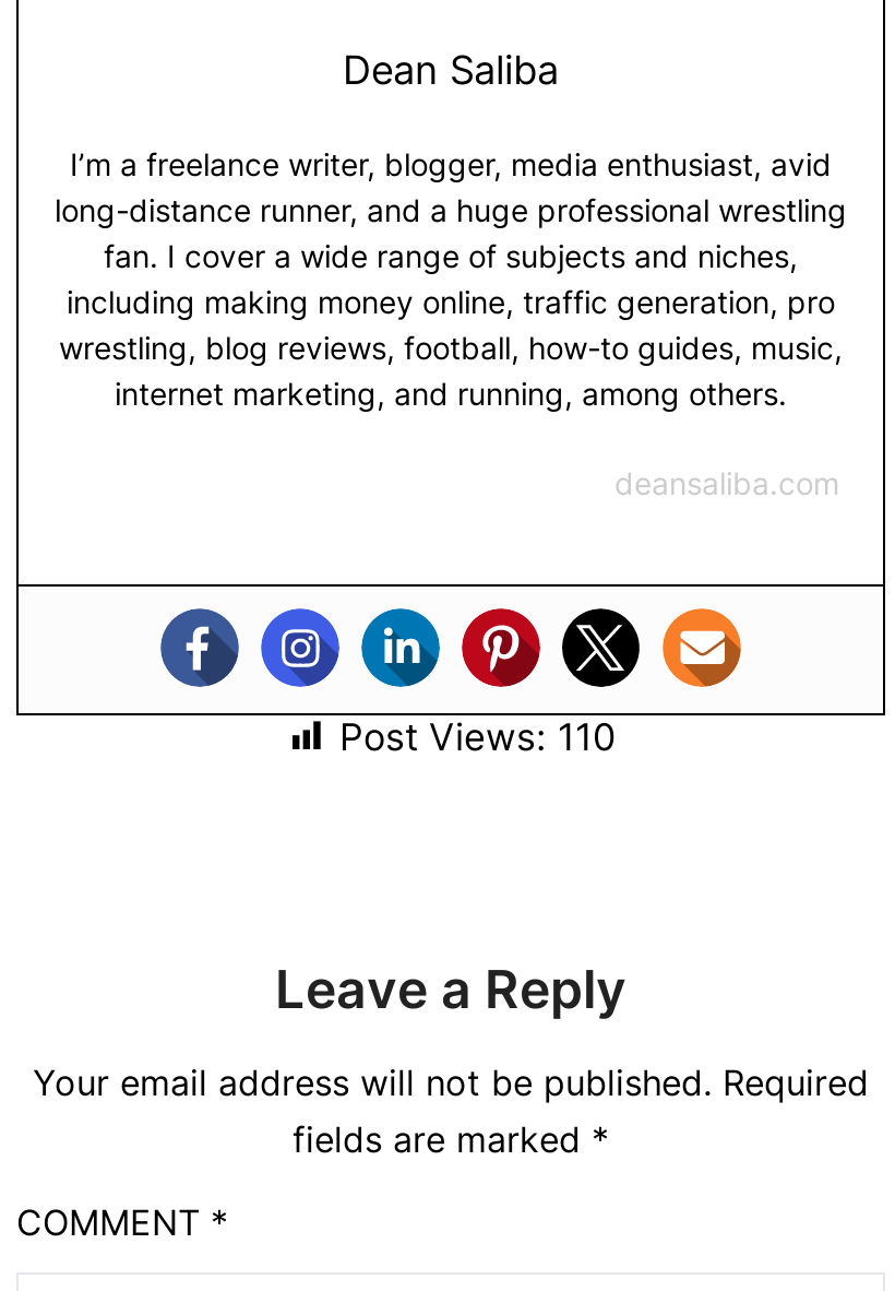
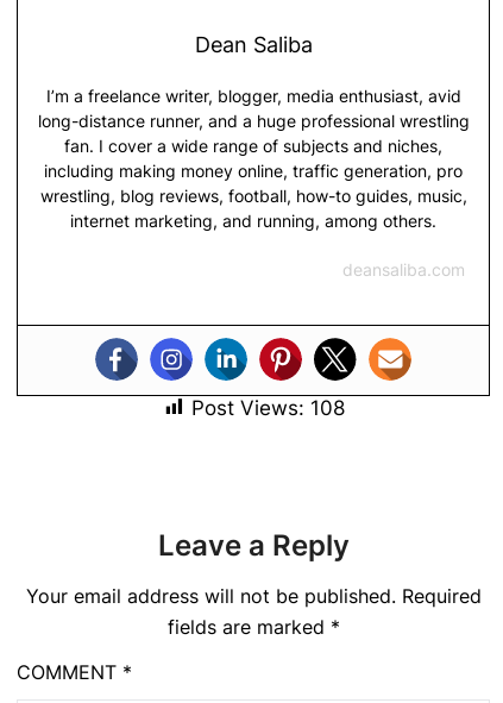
- Post Views: 110
+ Post Views: 108
